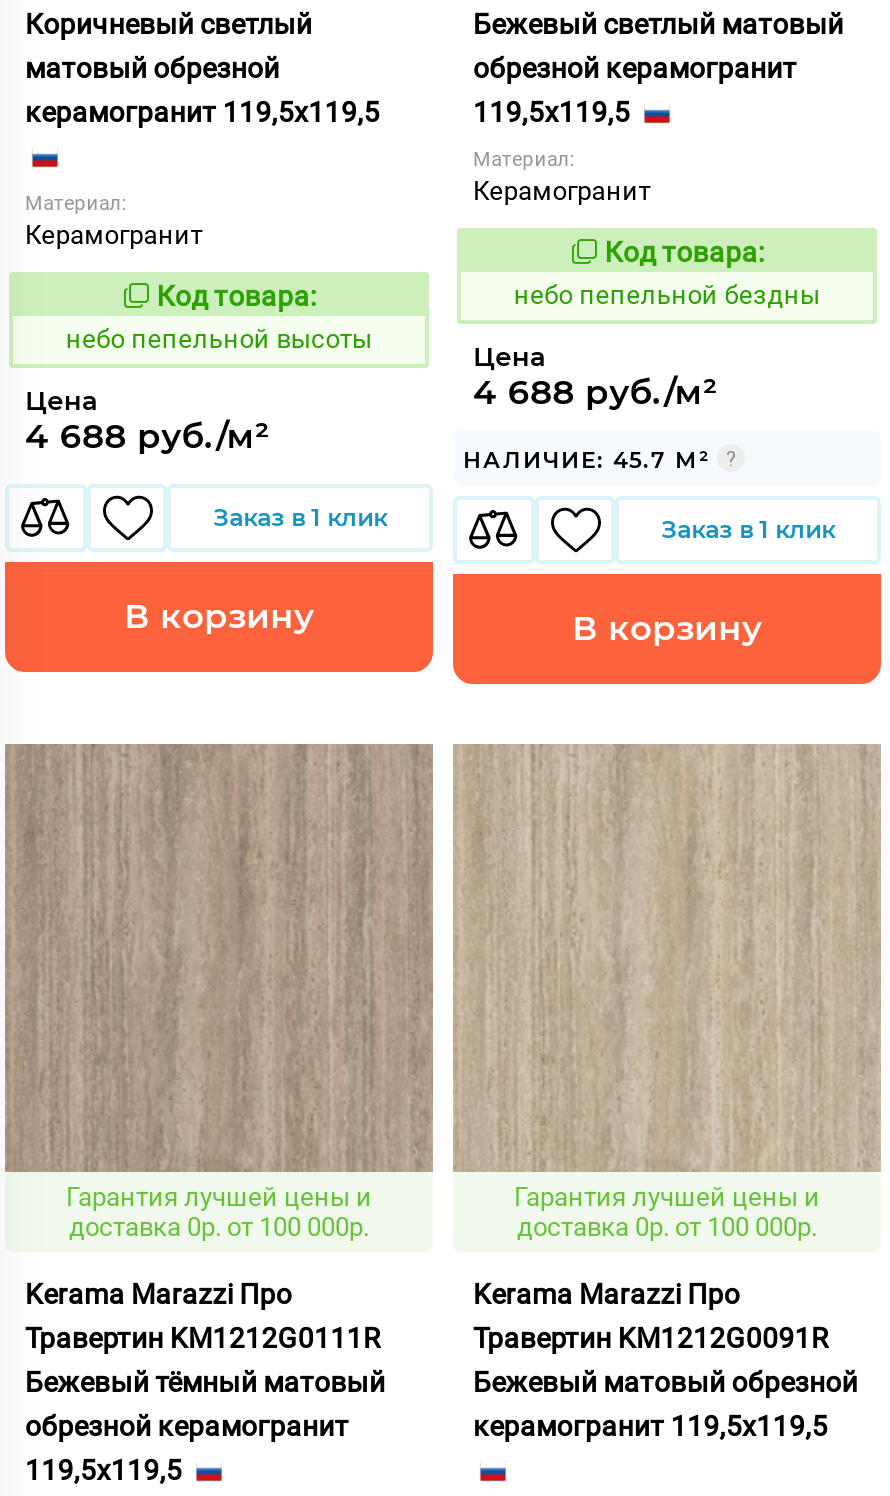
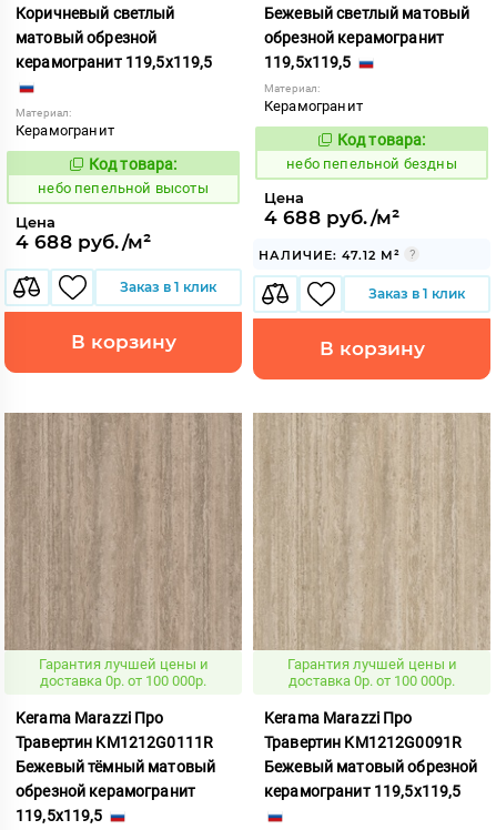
- НАЛИЧИЕ: 45.7 М²
+ НАЛИЧИЕ: 47.12 М²
